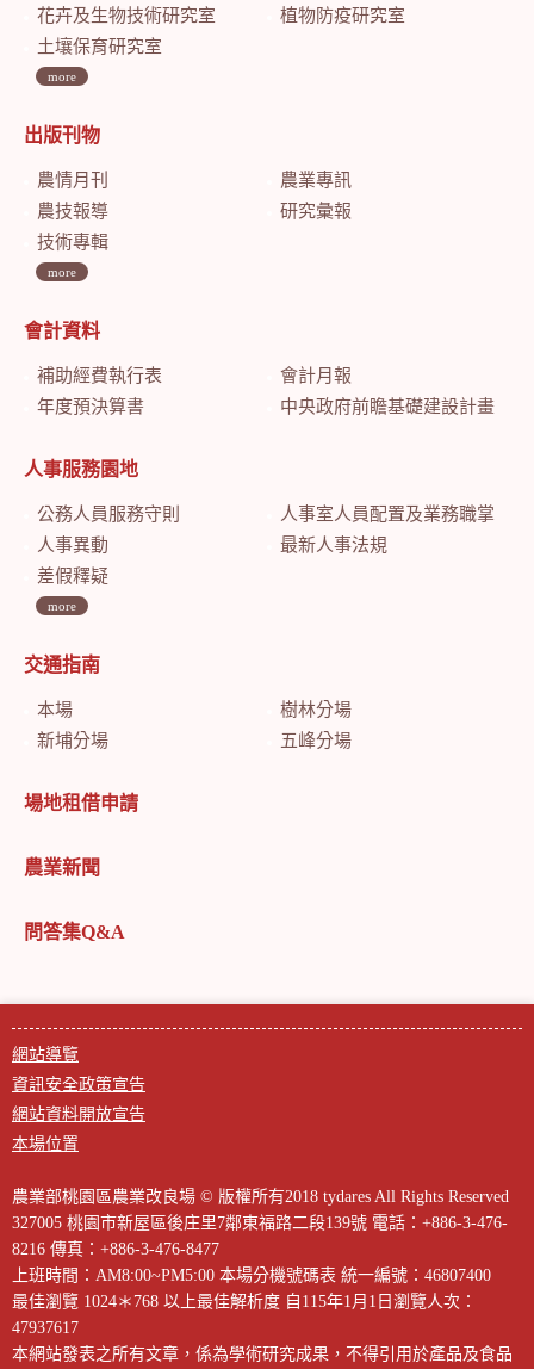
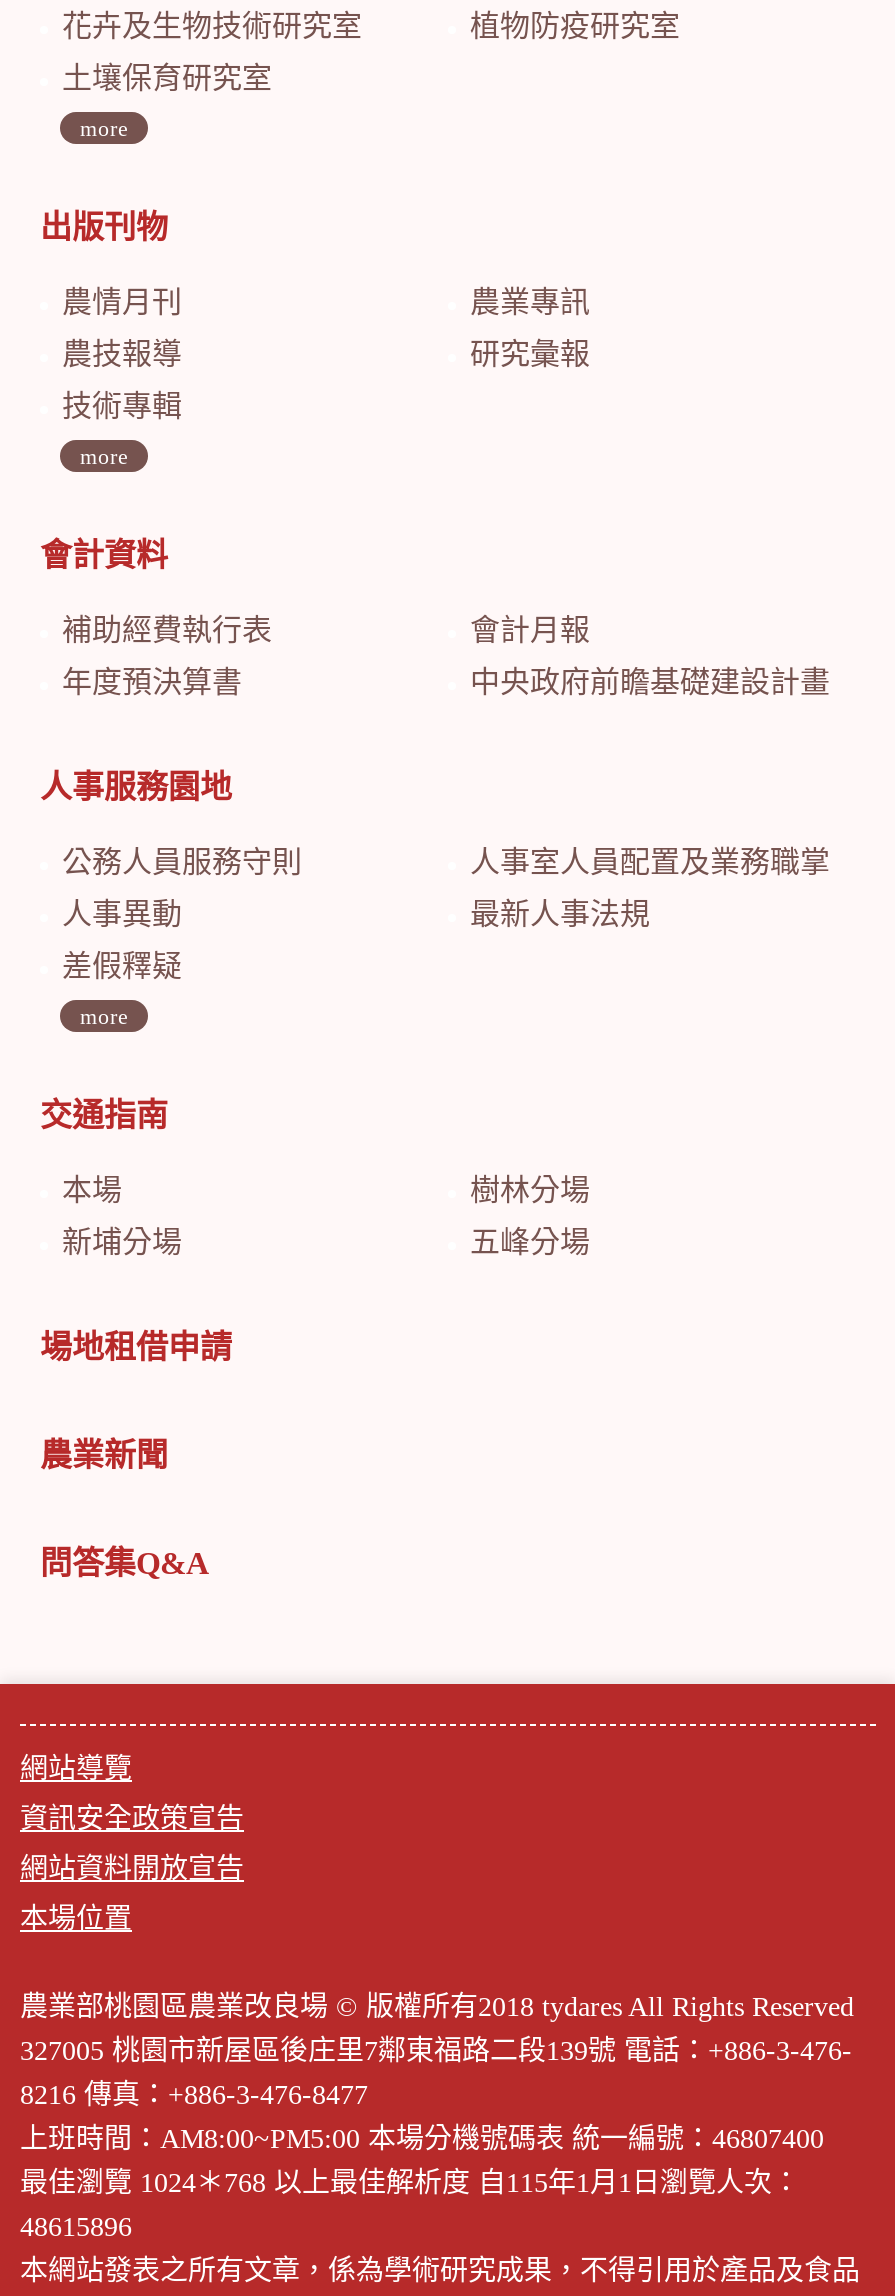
- 47937617
+ 48615896
